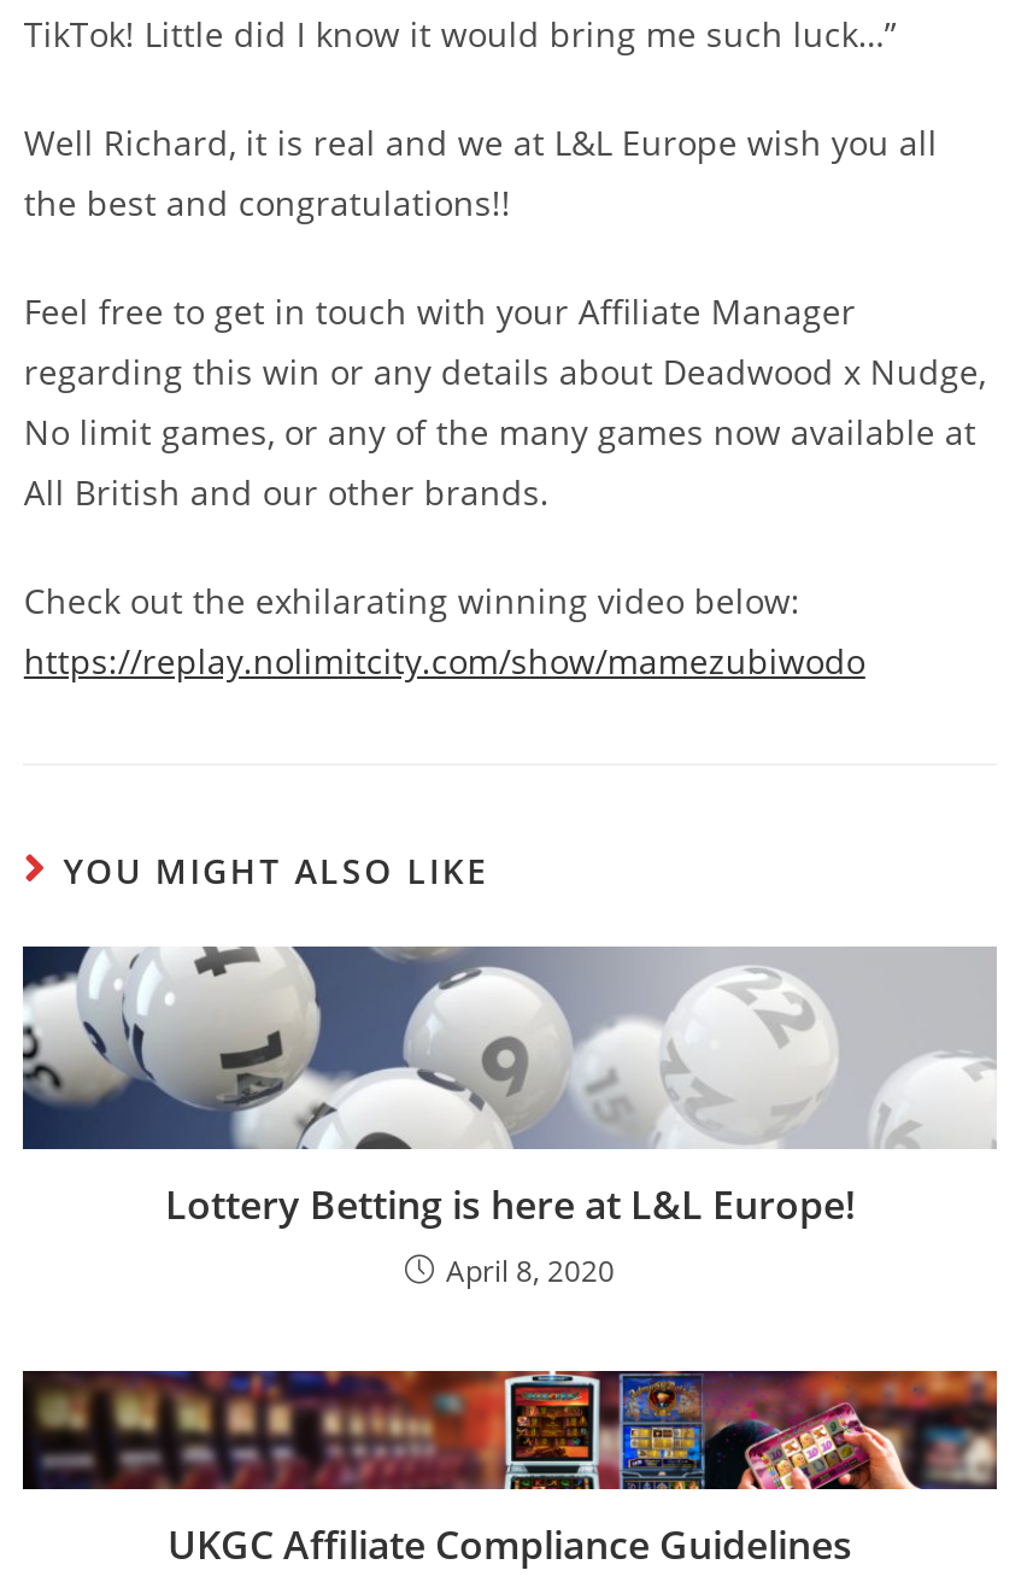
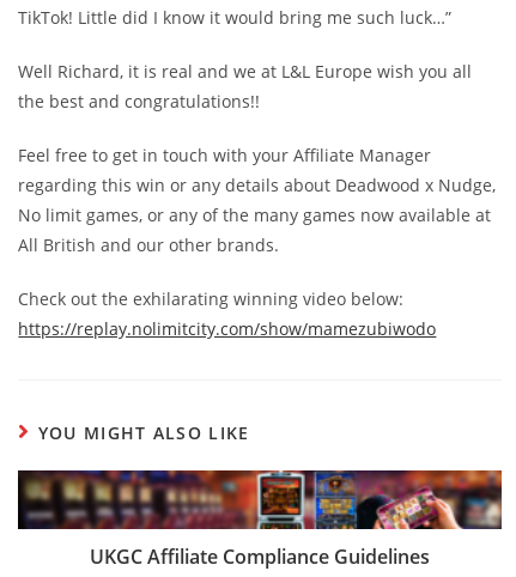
- [image]
- Lottery Betting is here at L&L Europe!
- April 8, 2020
